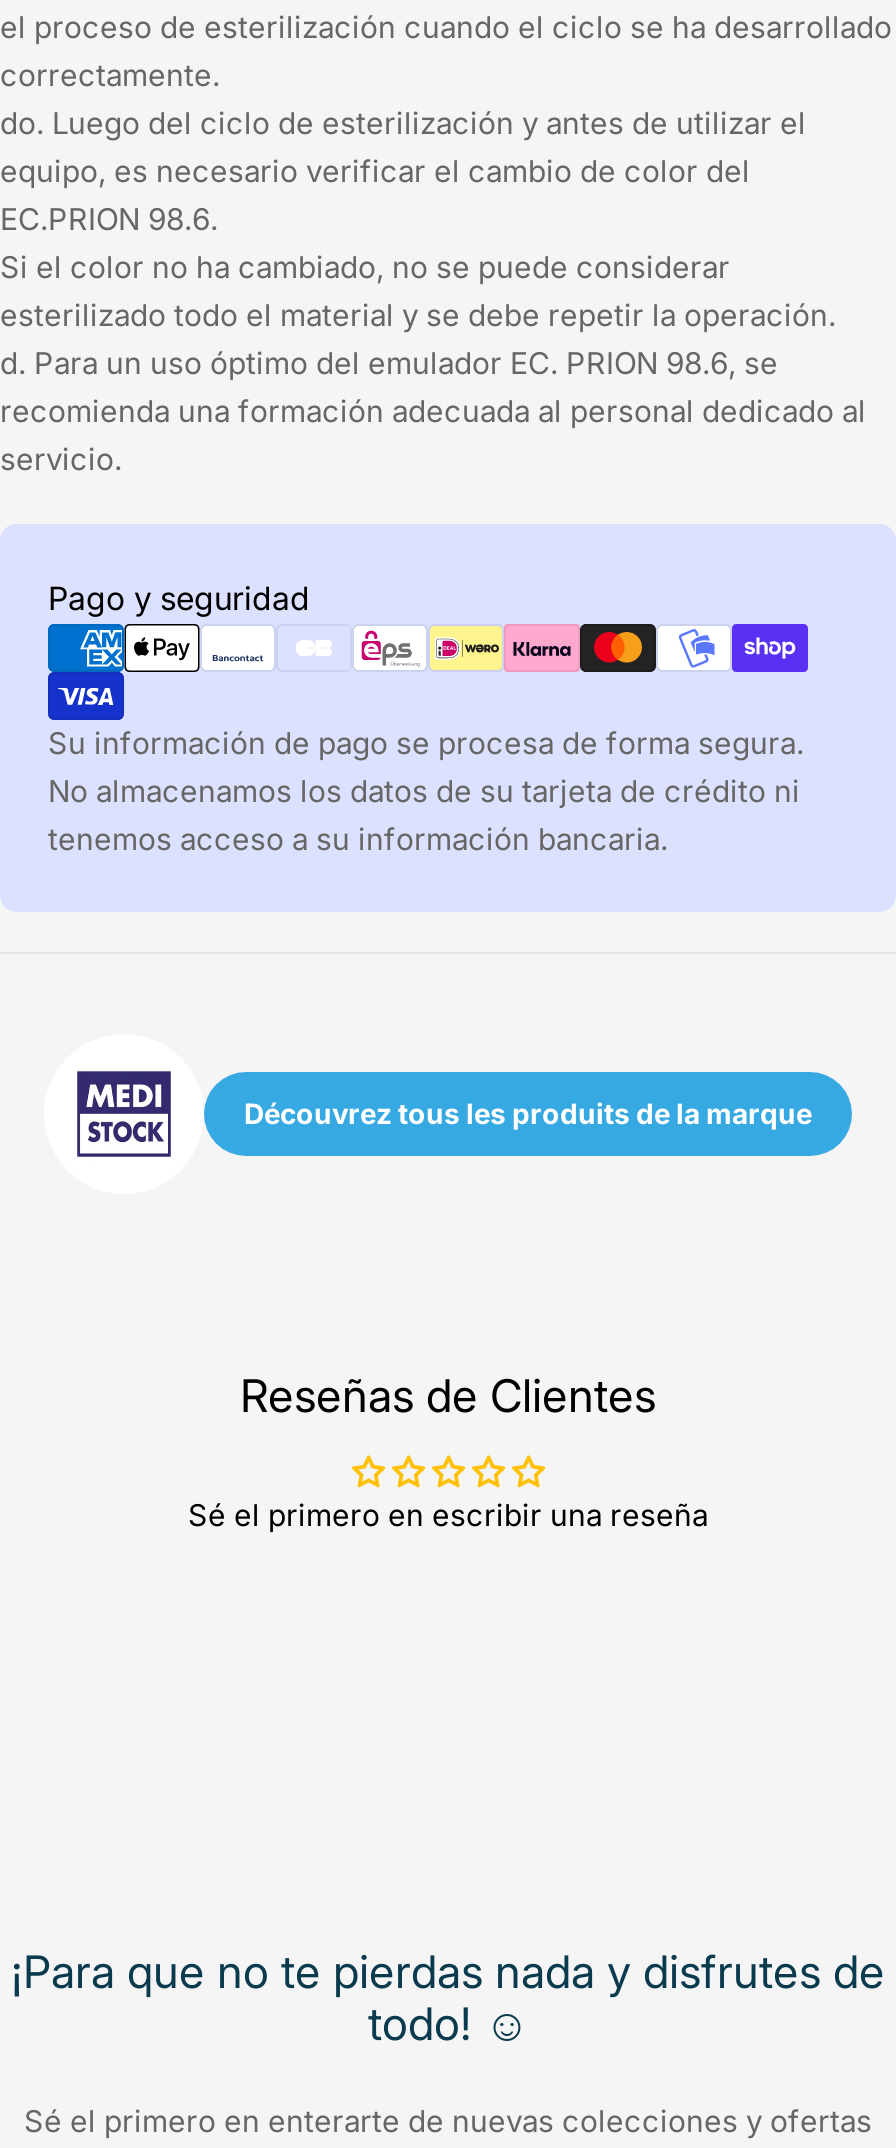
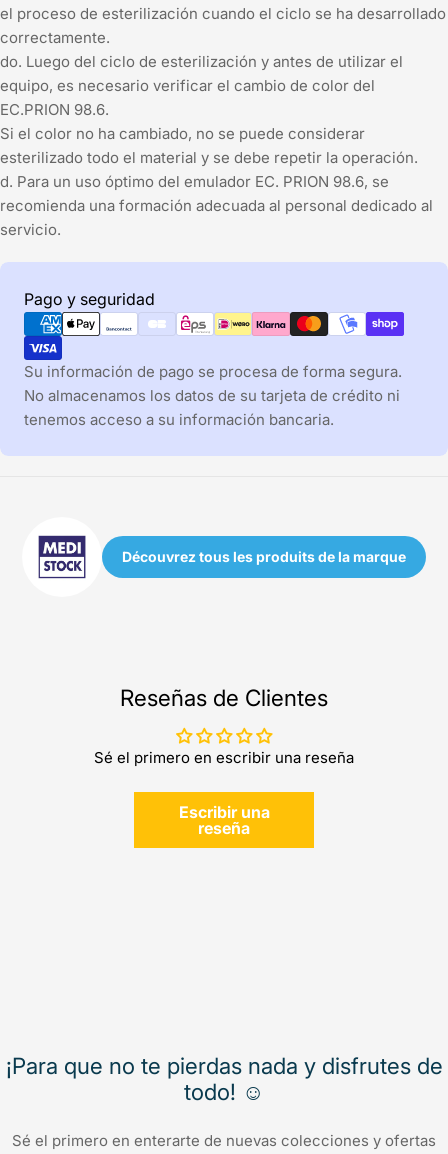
+ Escribir una
+ reseña
